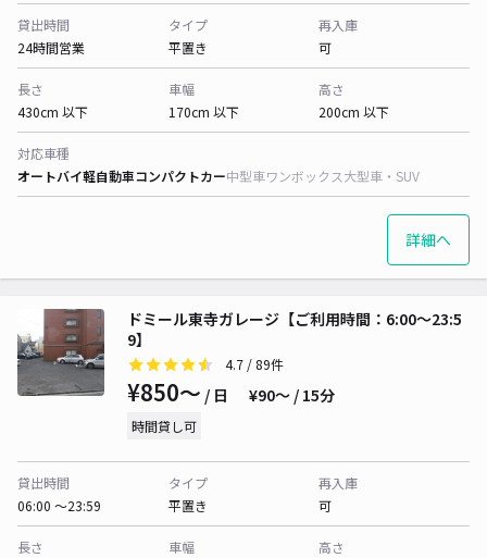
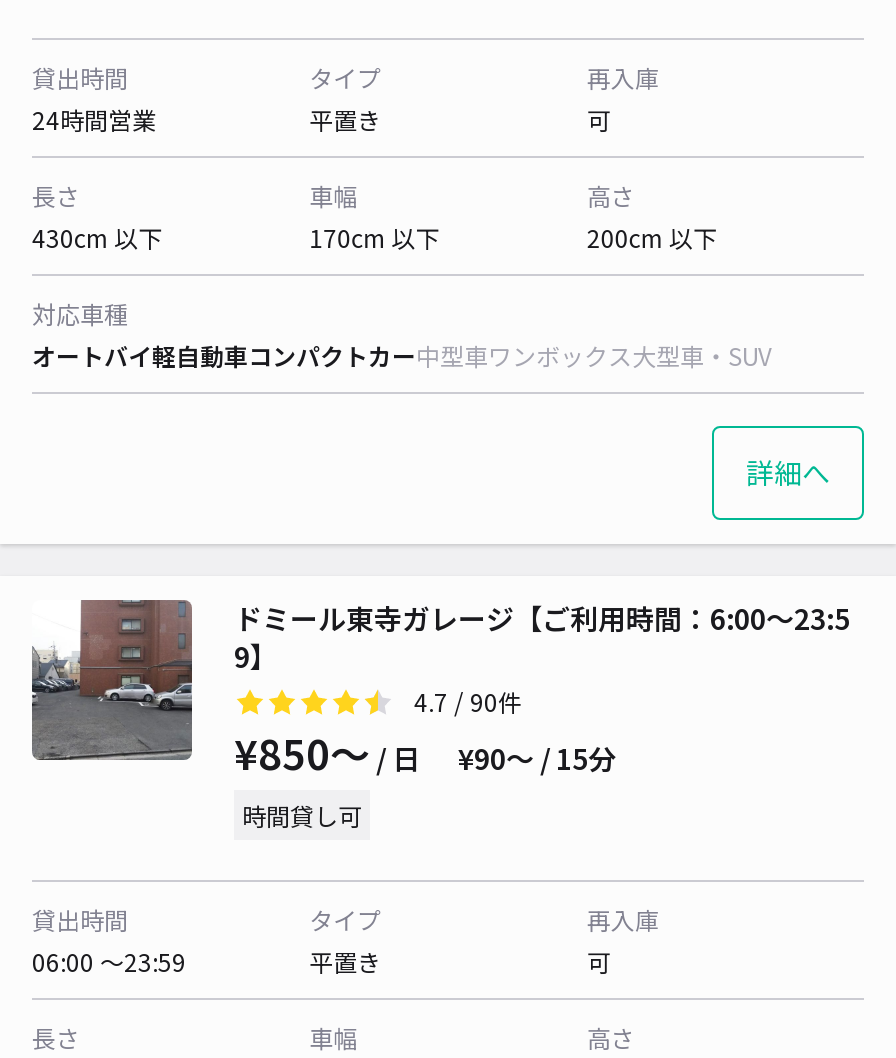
- 4.7 / 89件
+ 4.7 / 90件
